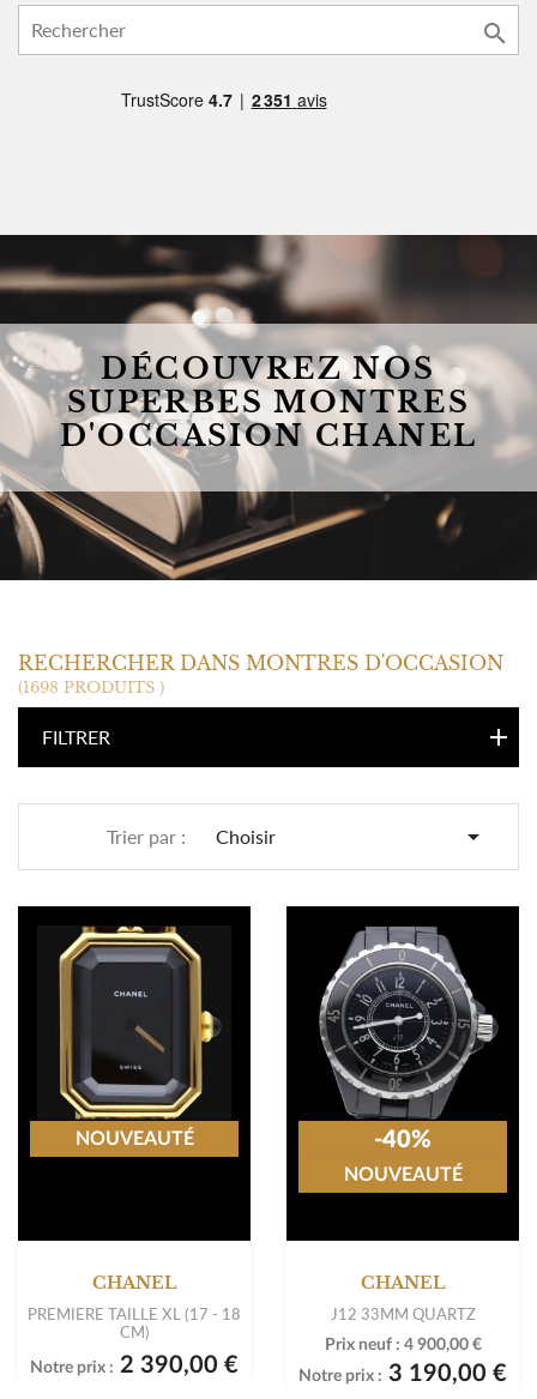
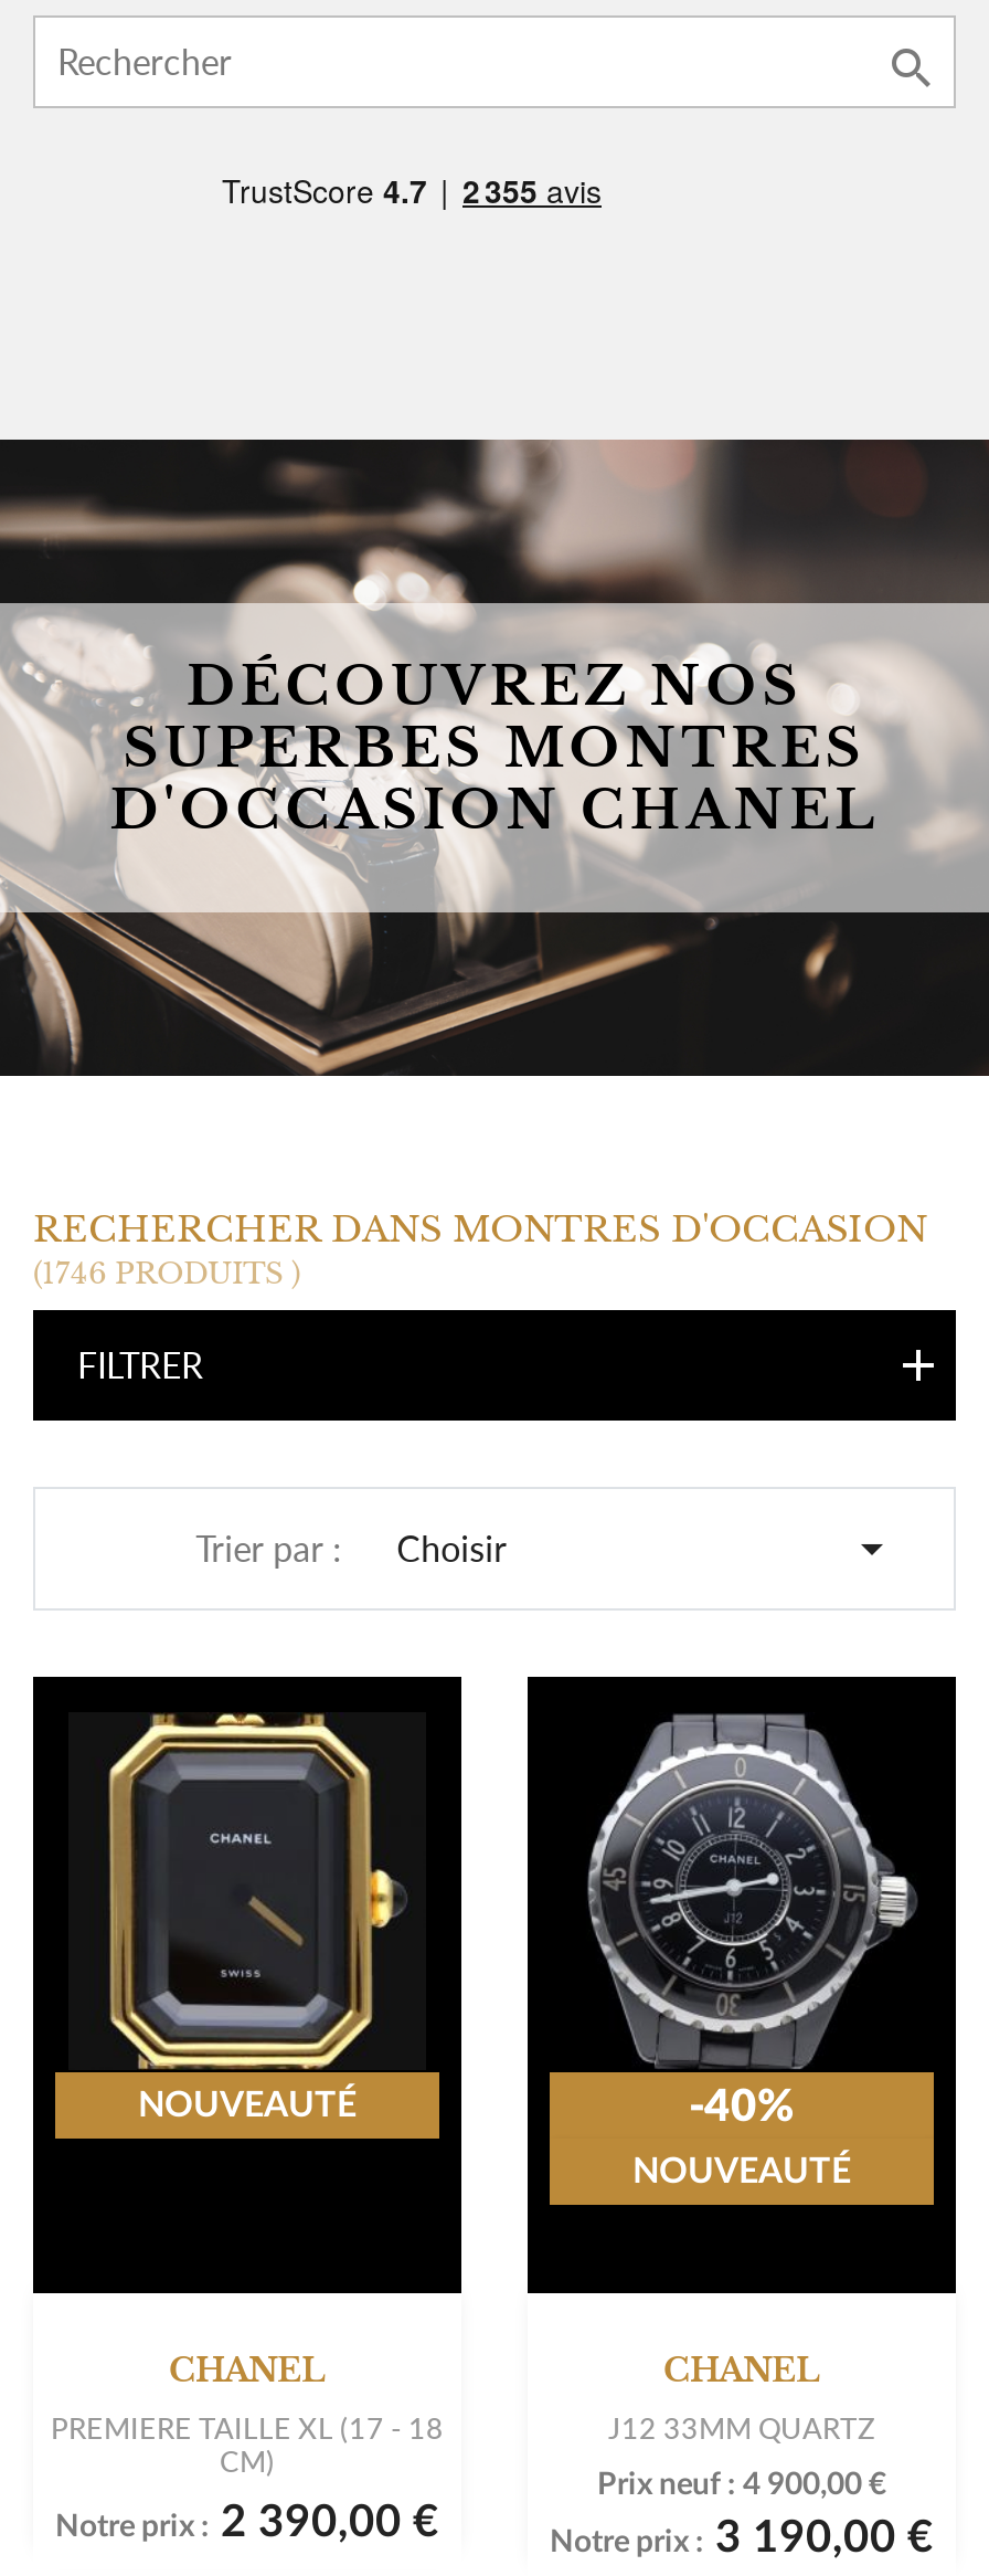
- (1698 PRODUITS )
+ (1746 PRODUITS )
